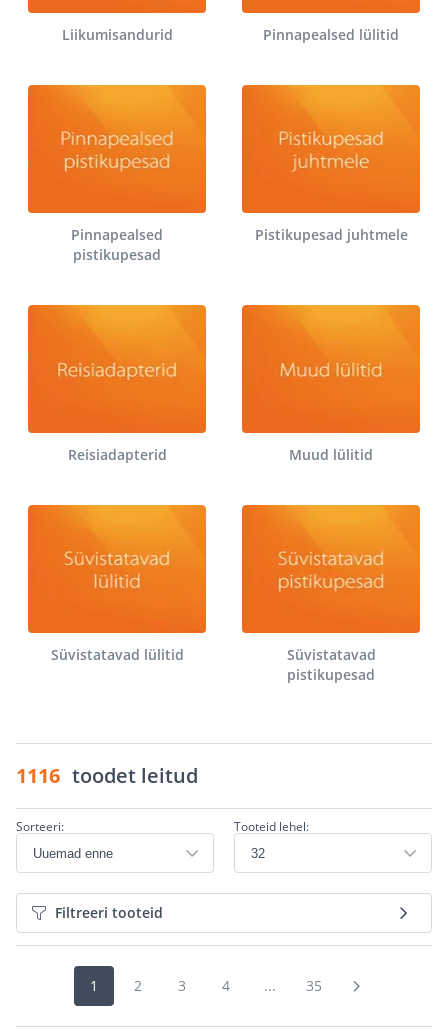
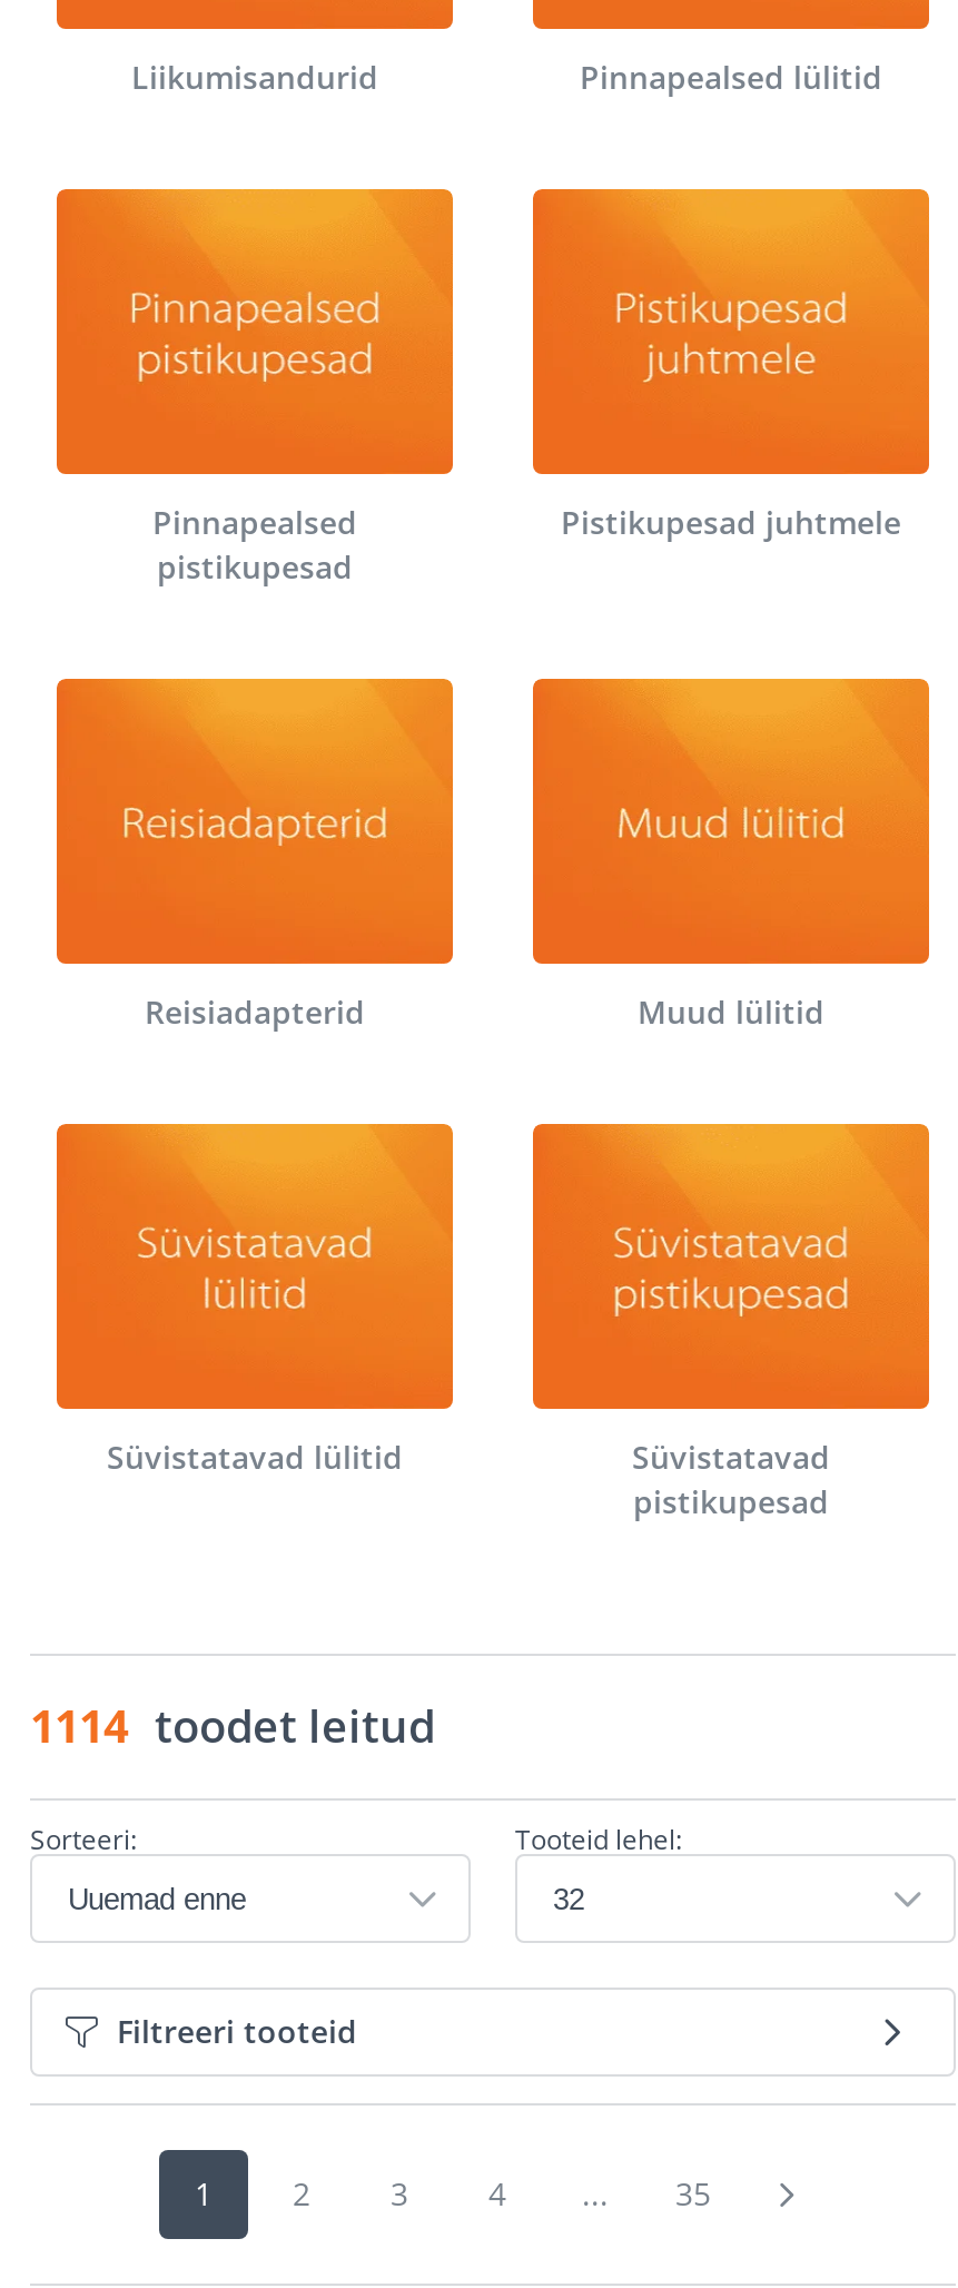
- 1116 toodet leitud
+ 1114 toodet leitud
